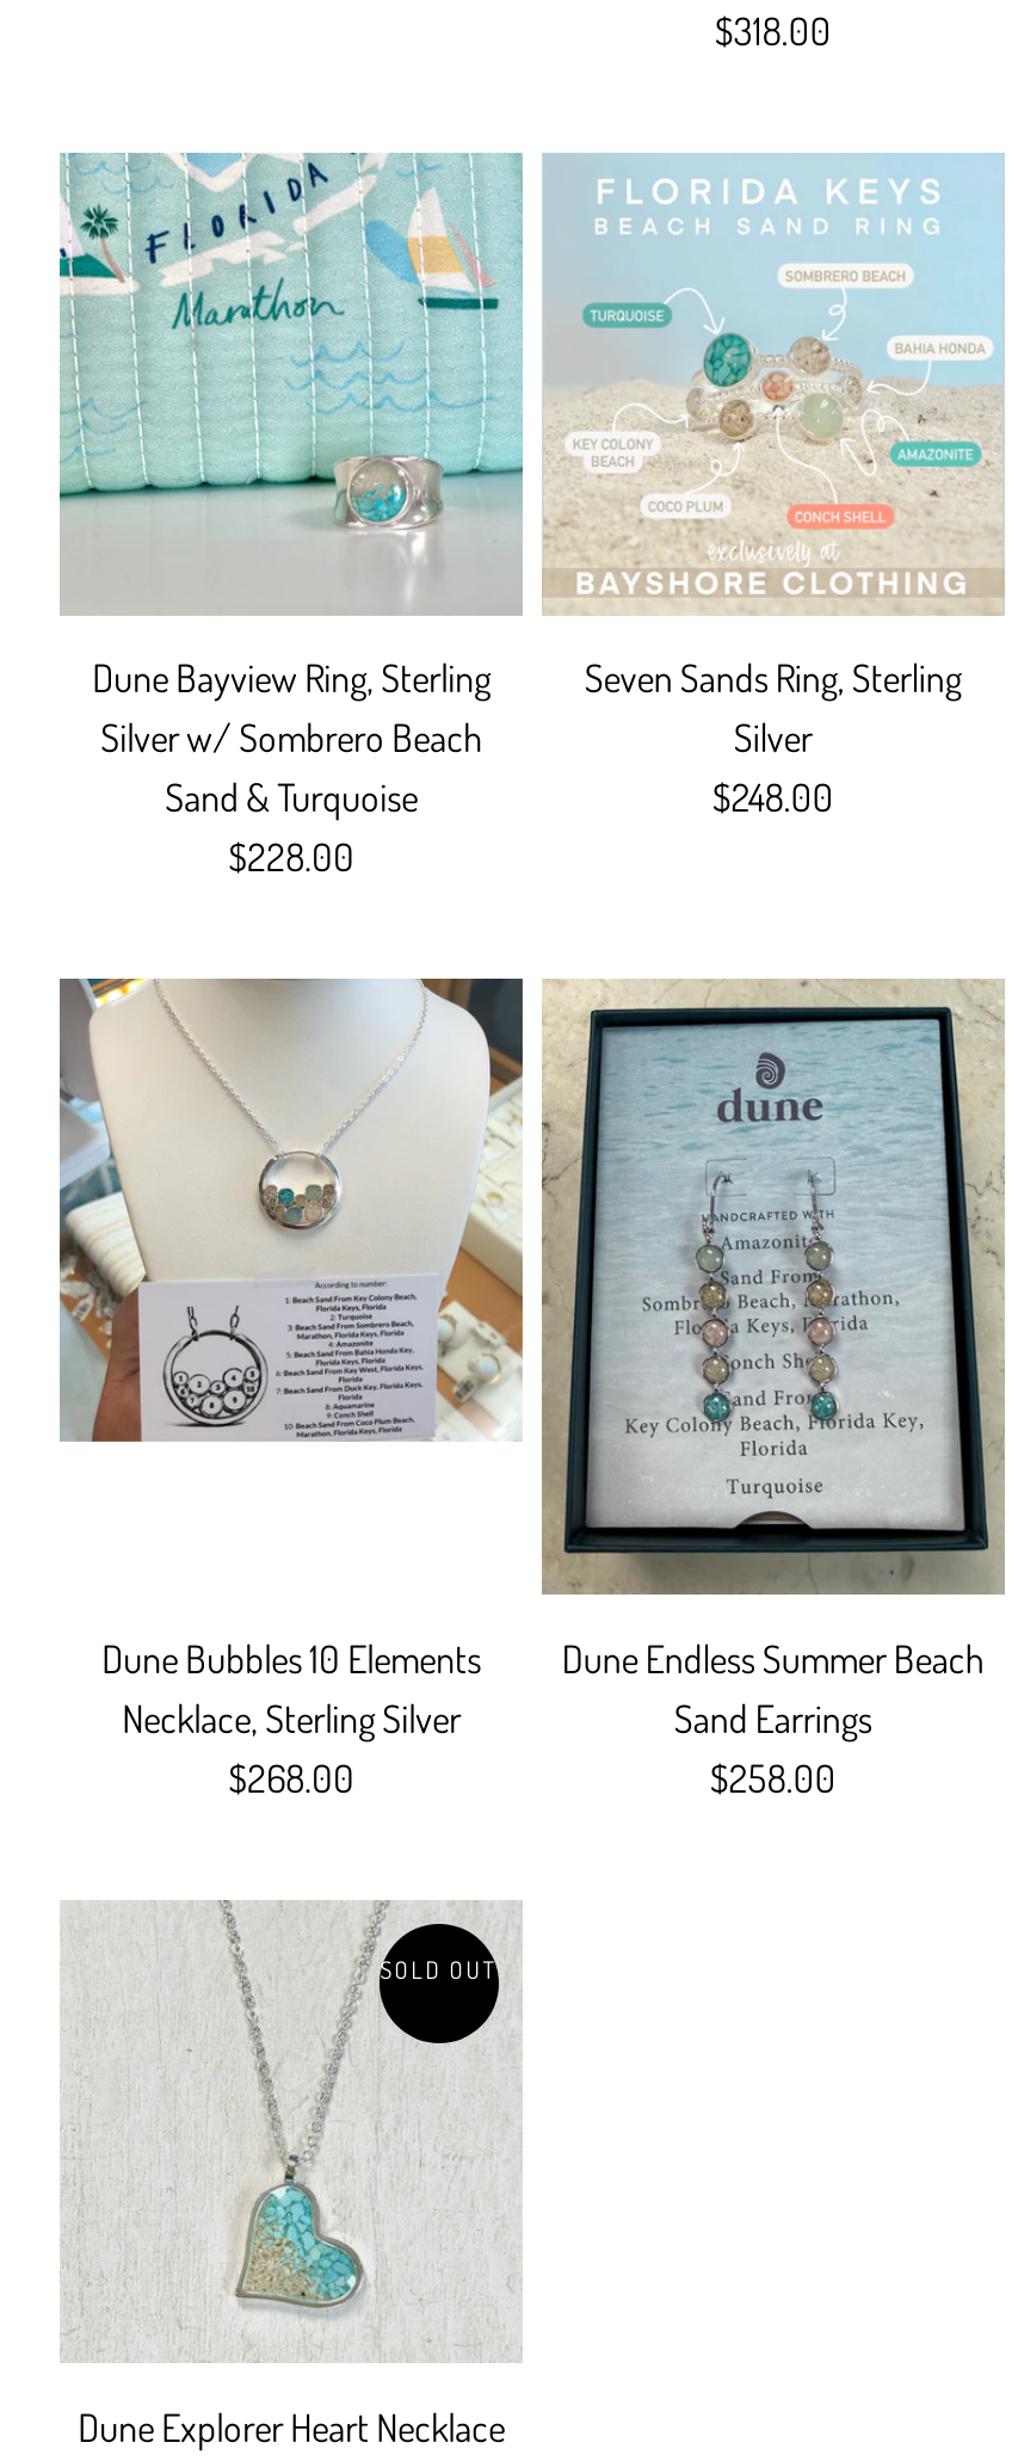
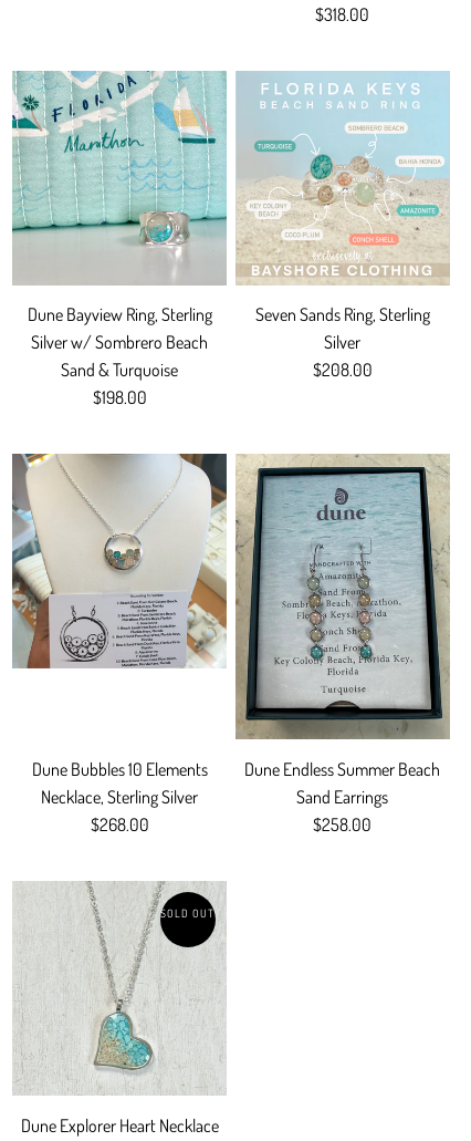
- $248.00
+ $208.00

- $228.00
+ $198.00
